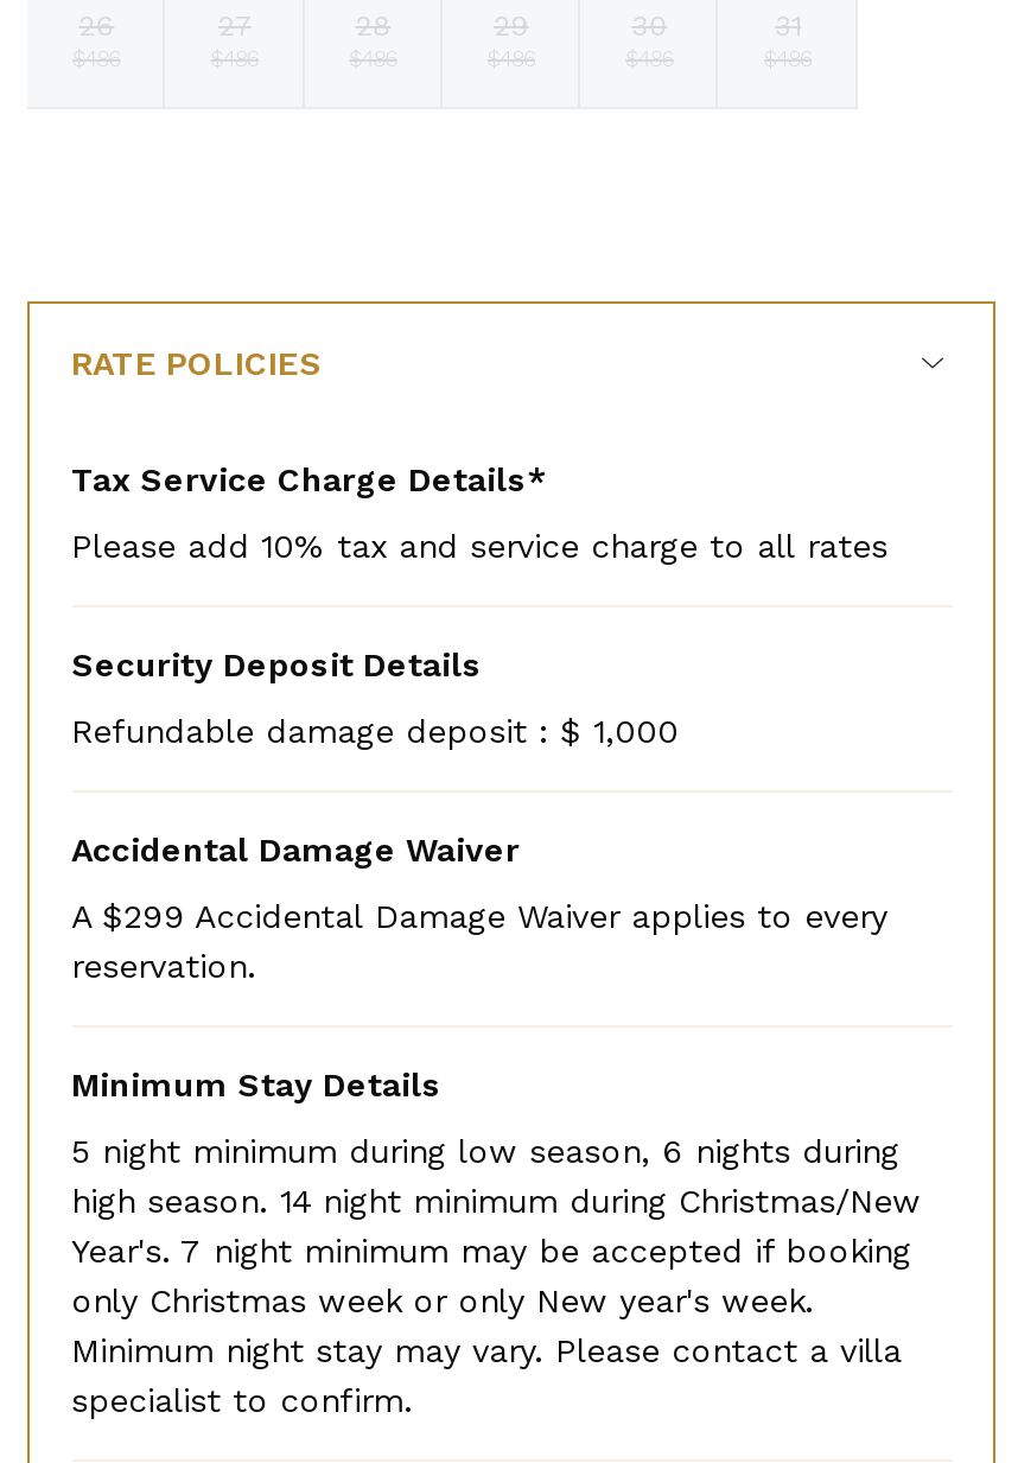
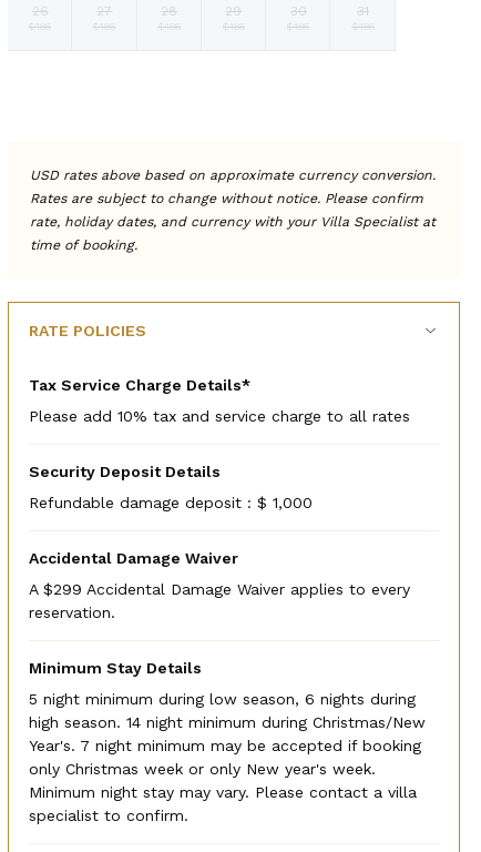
+ USD rates above based on approximate currency conversion.
+ Rates are subject to change without notice. Please confirm
+ rate, holiday dates, and currency with your Villa Specialist at
+ time of booking.
